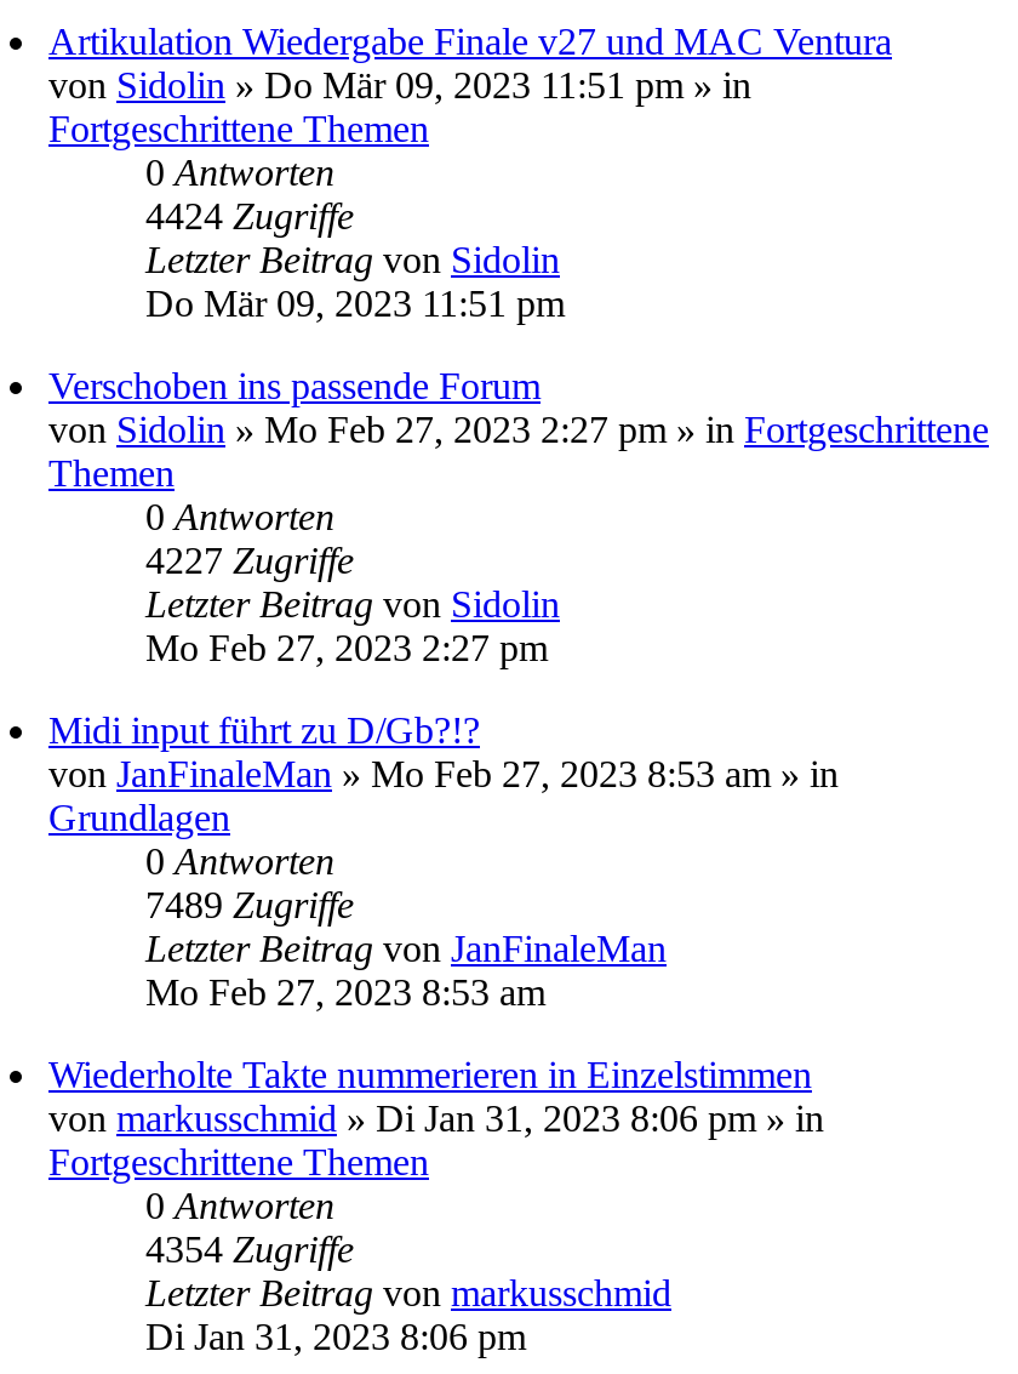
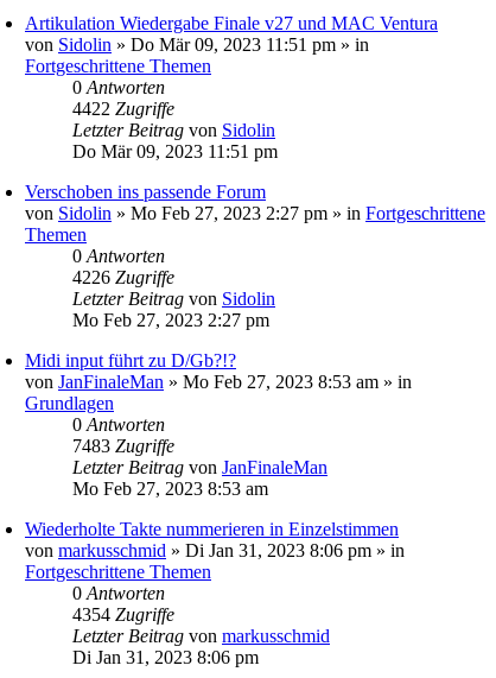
- 4424 Zugriffe
+ 4422 Zugriffe

- 4227 Zugriffe
+ 4226 Zugriffe

- 7489 Zugriffe
+ 7483 Zugriffe
